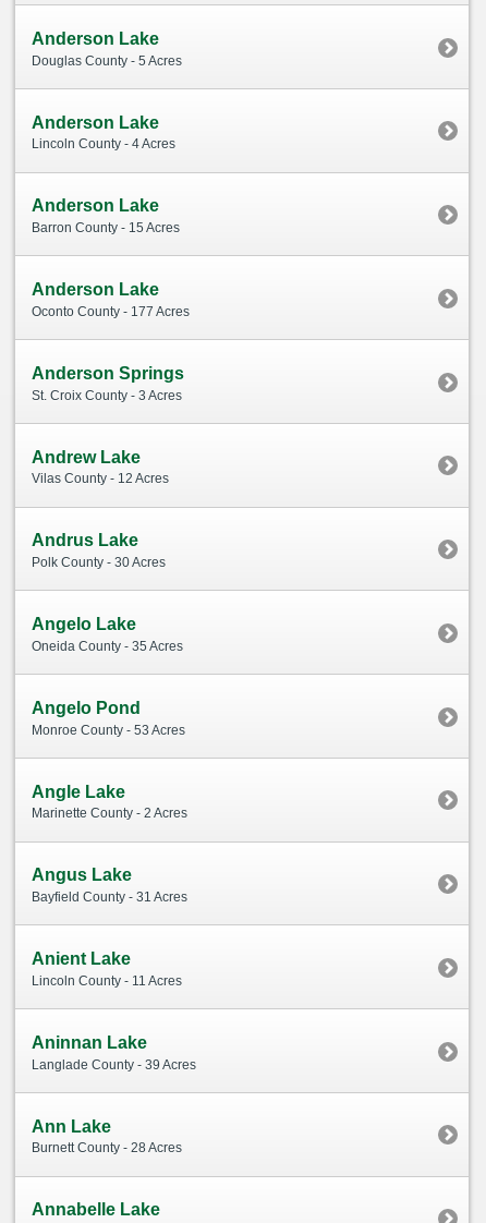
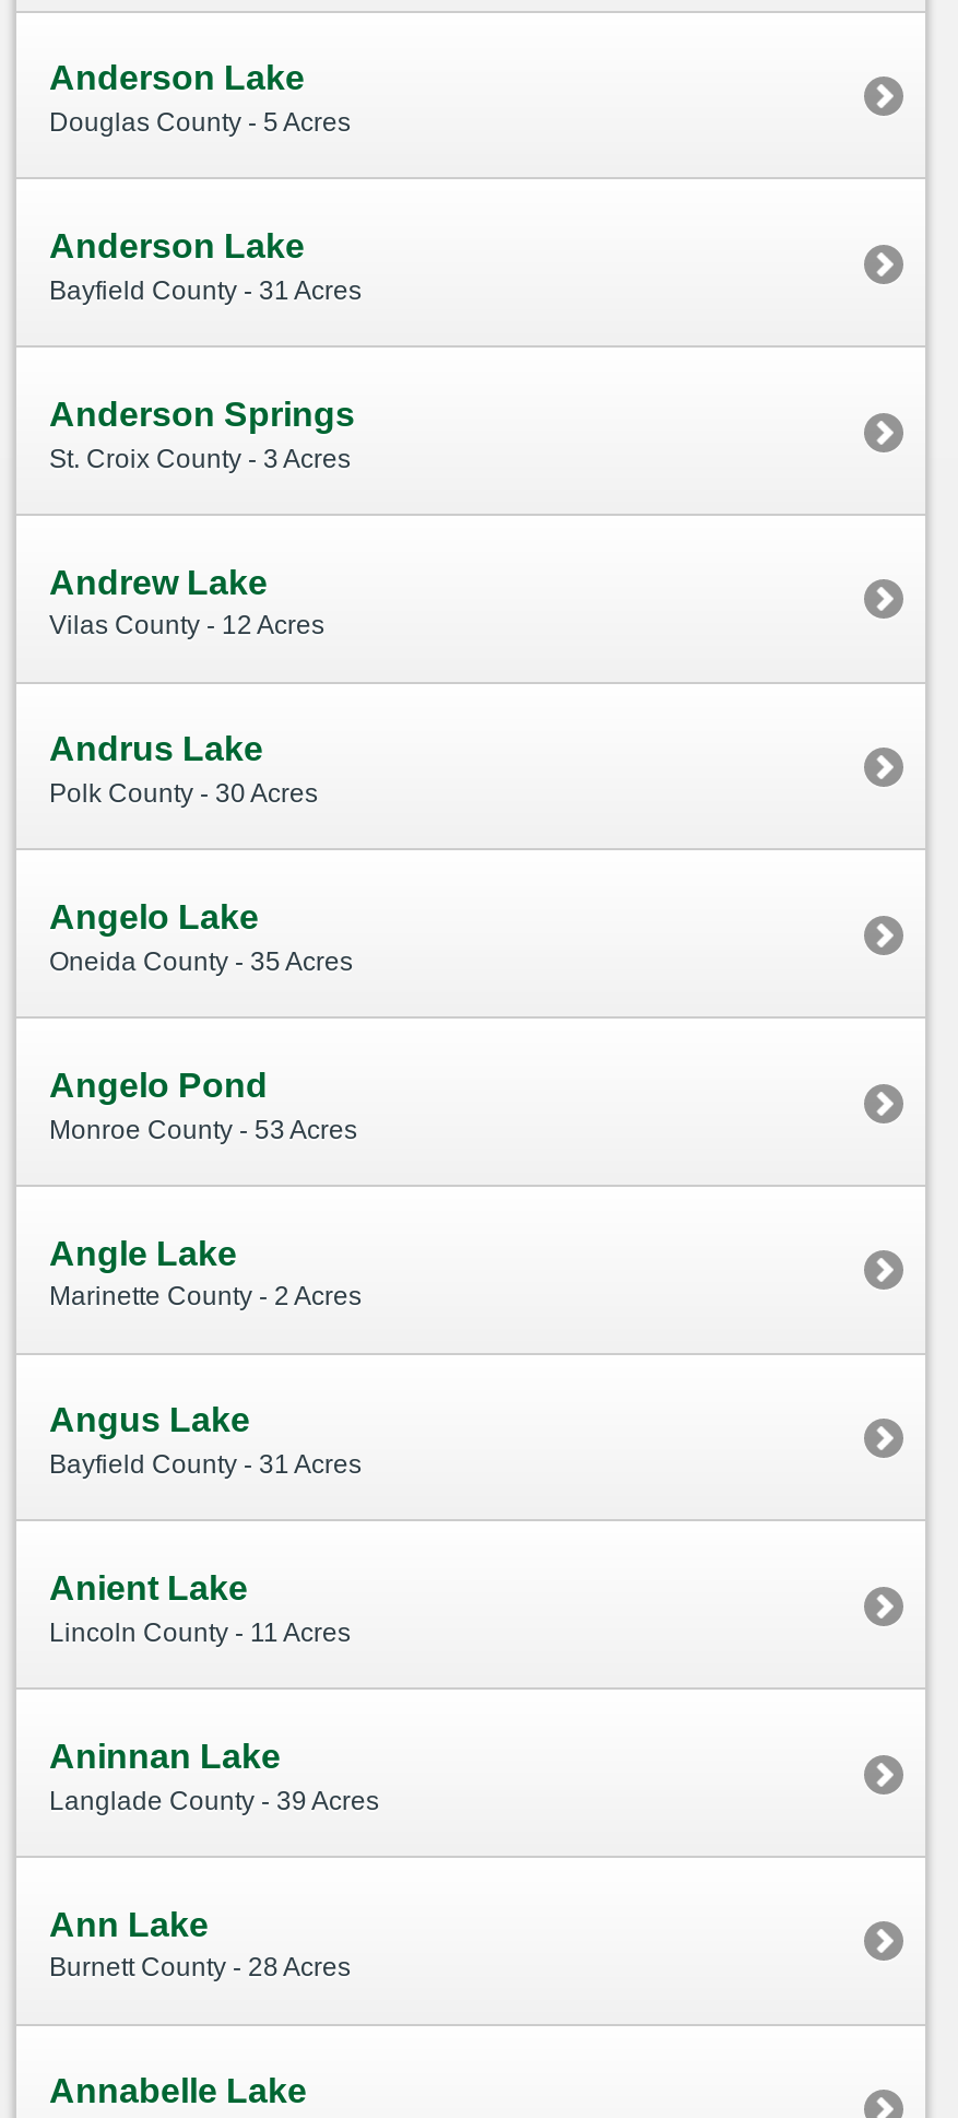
- Lincoln County - 4 Acres
- Anderson Lake
- Barron County - 15 Acres
- Anderson Lake
- Oconto County - 177 Acres
+ Bayfield County - 31 Acres
